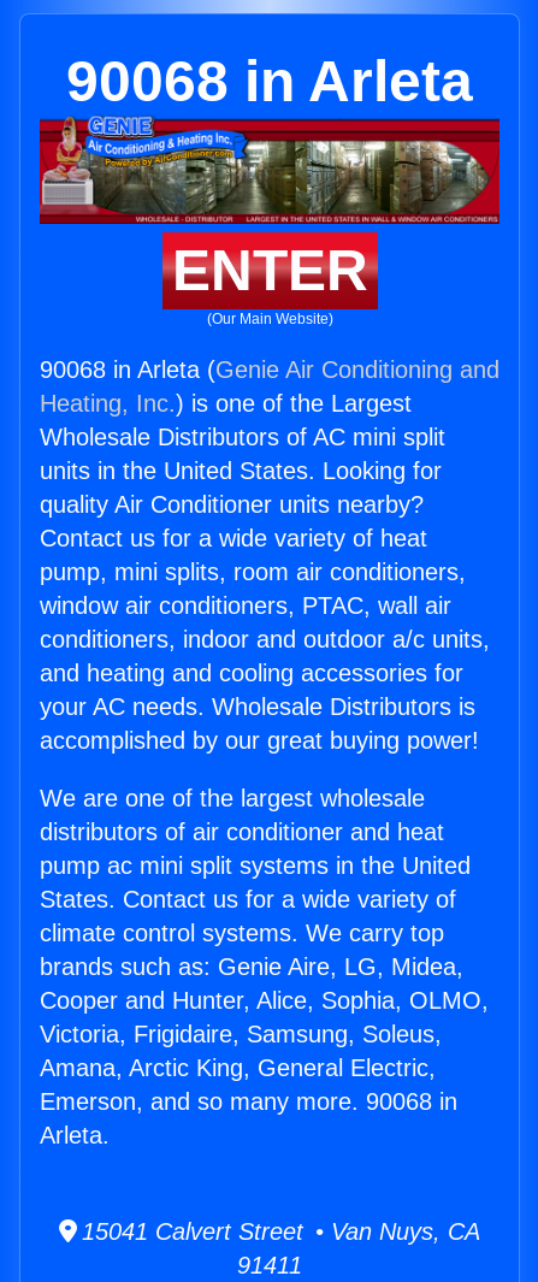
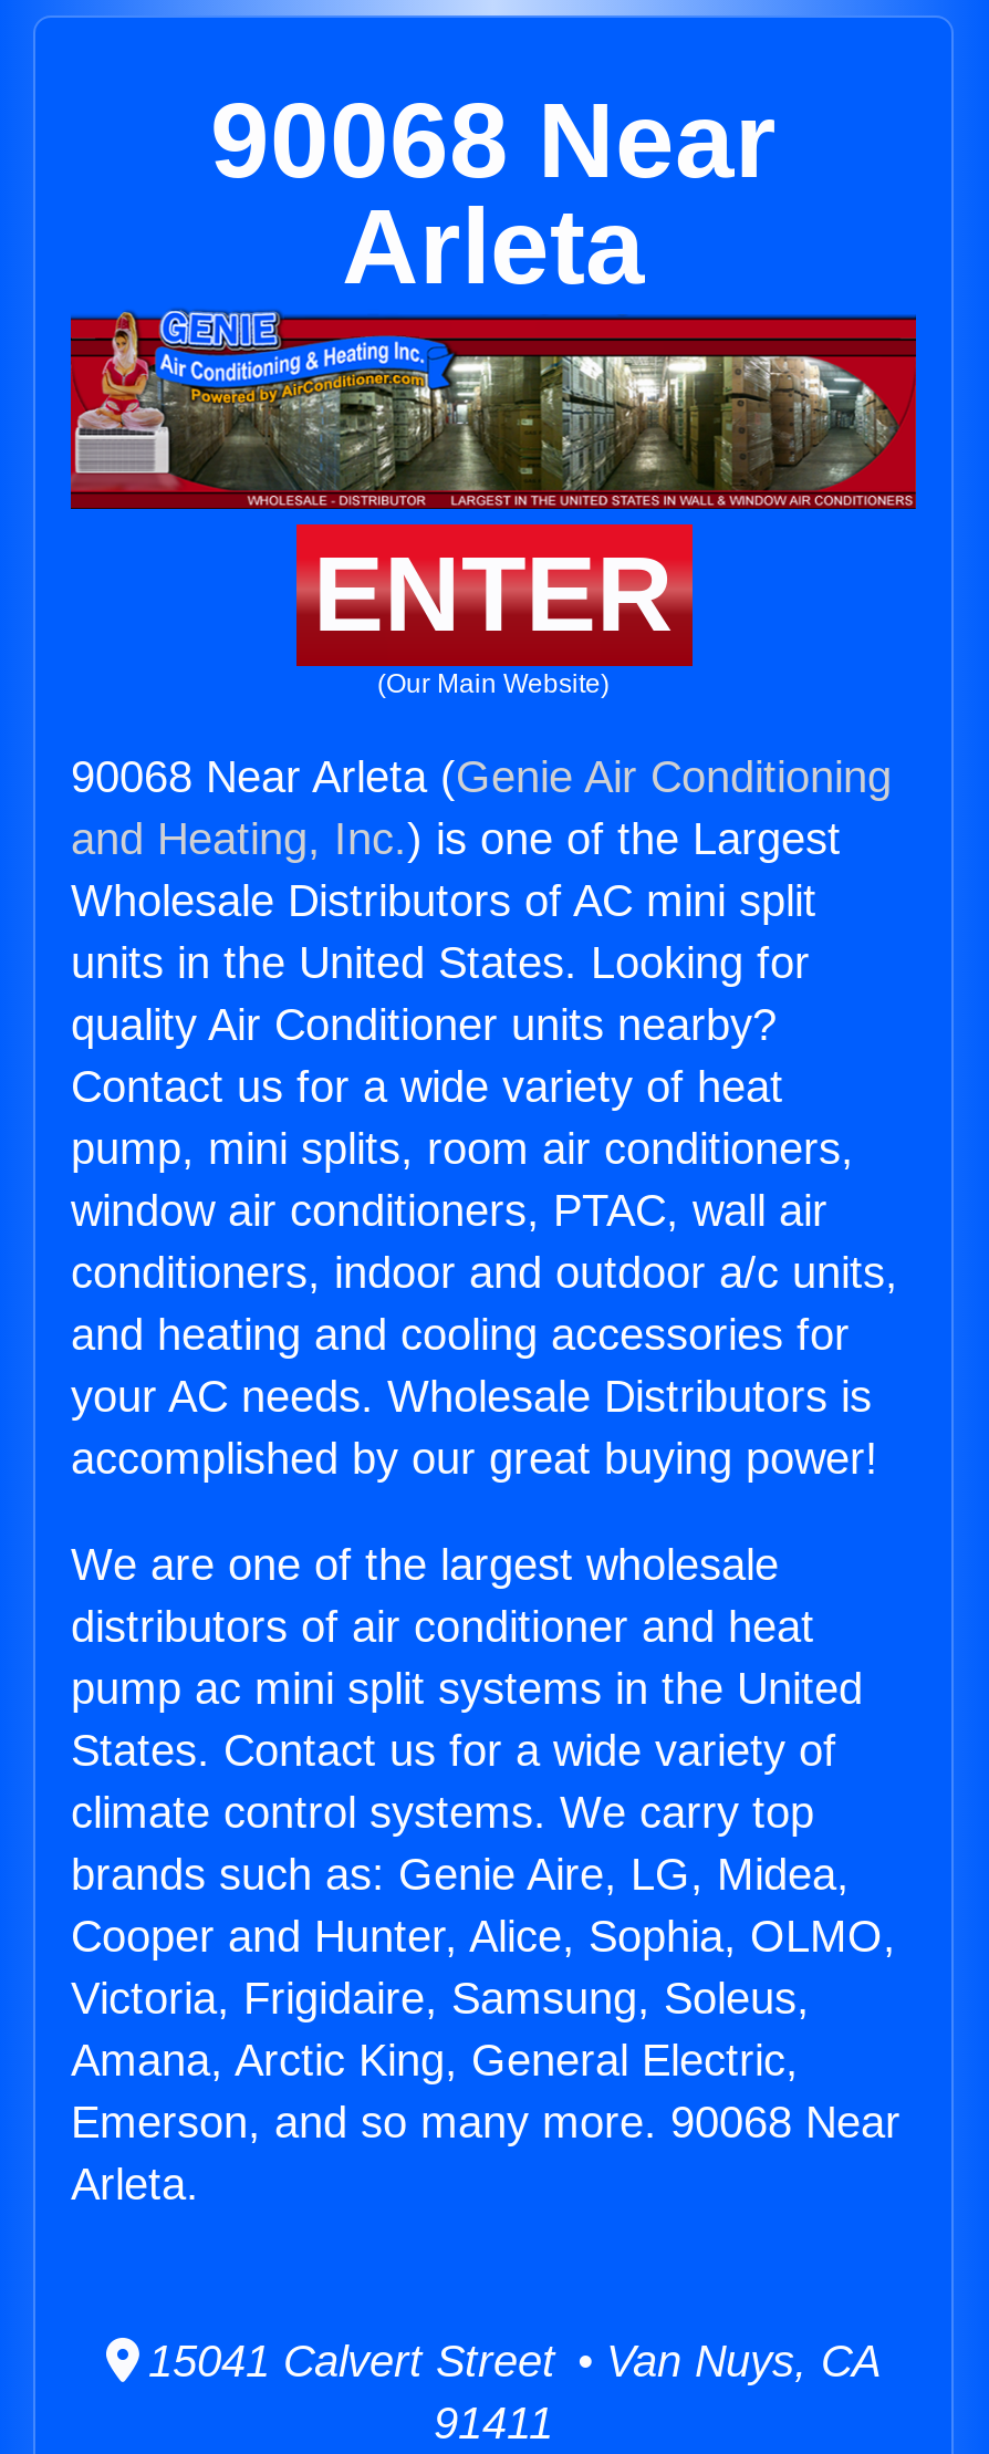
- 90068 in Arleta
+ 90068 Near
+ Arleta

- 90068 in Arleta (Genie Air Conditioning and
- Heating, Inc.) is one of the Largest
+ 90068 Near Arleta (Genie Air Conditioning
+ and Heating, Inc.) is one of the Largest

- Emerson, and so many more. 90068 in
+ Emerson, and so many more. 90068 Near
